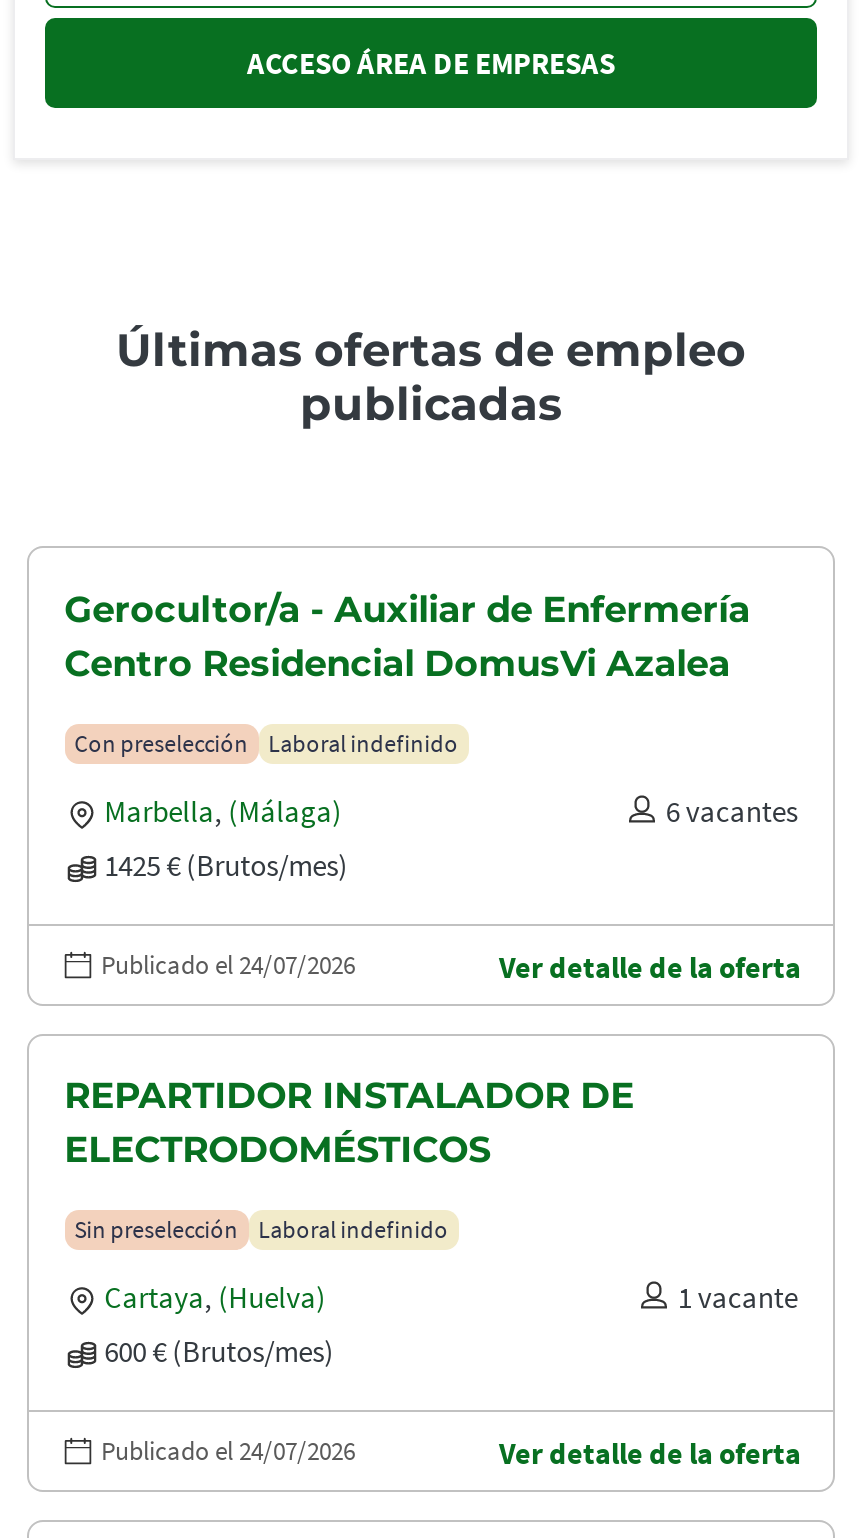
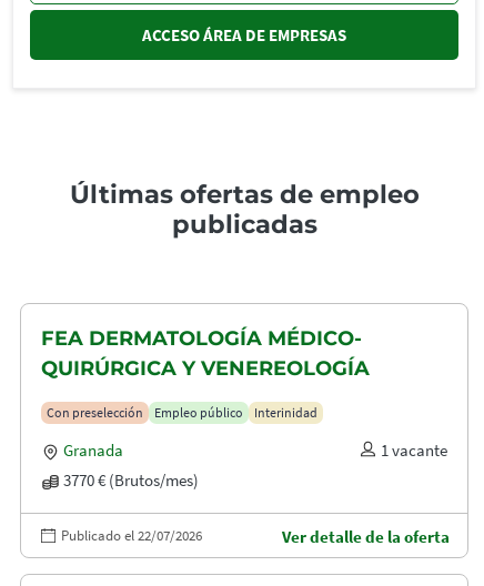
- Gerocultor/a - Auxiliar de Enfermería
- Centro Residencial DomusVi Azalea
+ FEA DERMATOLOGÍA MÉDICO-
+ QUIRÚRGICA Y VENEREOLOGÍA

- Laboral indefinido
- Marbella, (Málaga)
- 6 vacantes
- 1425 € (Brutos/mes)
- Publicado el 24/07/2026
- Ver detalle de la oferta
- REPARTIDOR INSTALADOR DE
- ELECTRODOMÉSTICOS
- Sin preselección
- Laboral indefinido
- Cartaya, (Huelva)
+ Empleo público
+ Interinidad
+ Granada

- 600 € (Brutos/mes)
+ 3770 € (Brutos/mes)

- Publicado el 24/07/2026
+ Publicado el 22/07/2026
